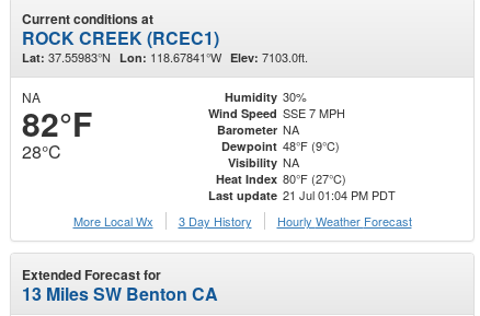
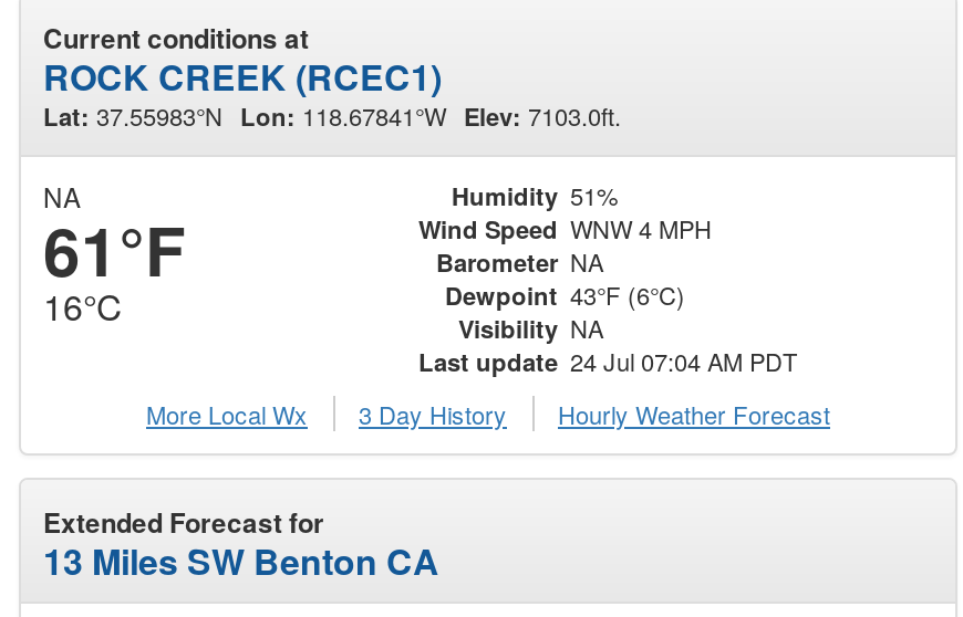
- Humidity 30%
- Wind Speed SSE 7 MPH
+ Humidity 51%
+ Wind Speed WNW 4 MPH

- 82°F
- 28°C
+ 61°F
+ 16°C

- Dewpoint 48°F (9°C)
+ Dewpoint 43°F (6°C)

- Heat Index 80°F (27°C)
- Last update 21 Jul 01:04 PM PDT
+ Last update 24 Jul 07:04 AM PDT
